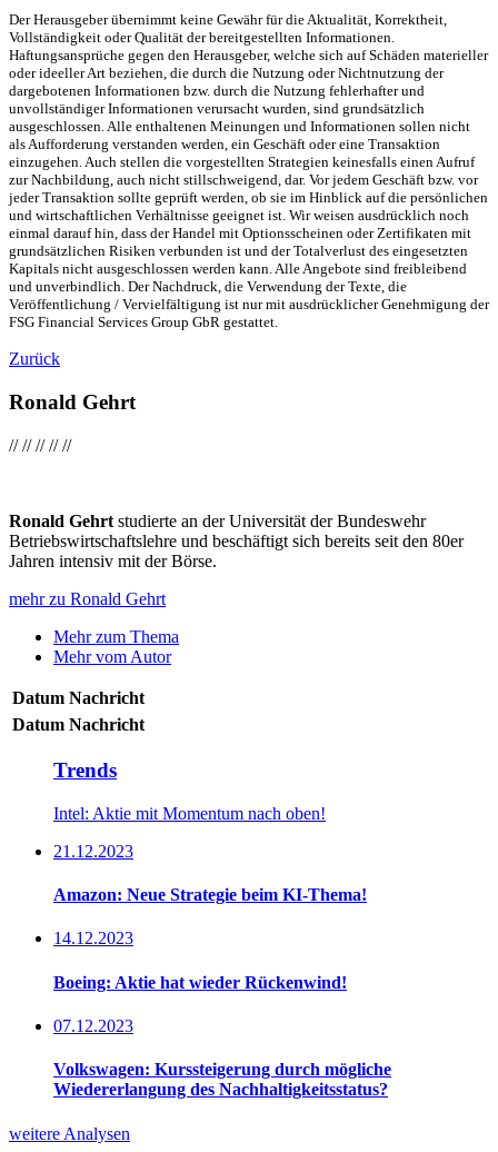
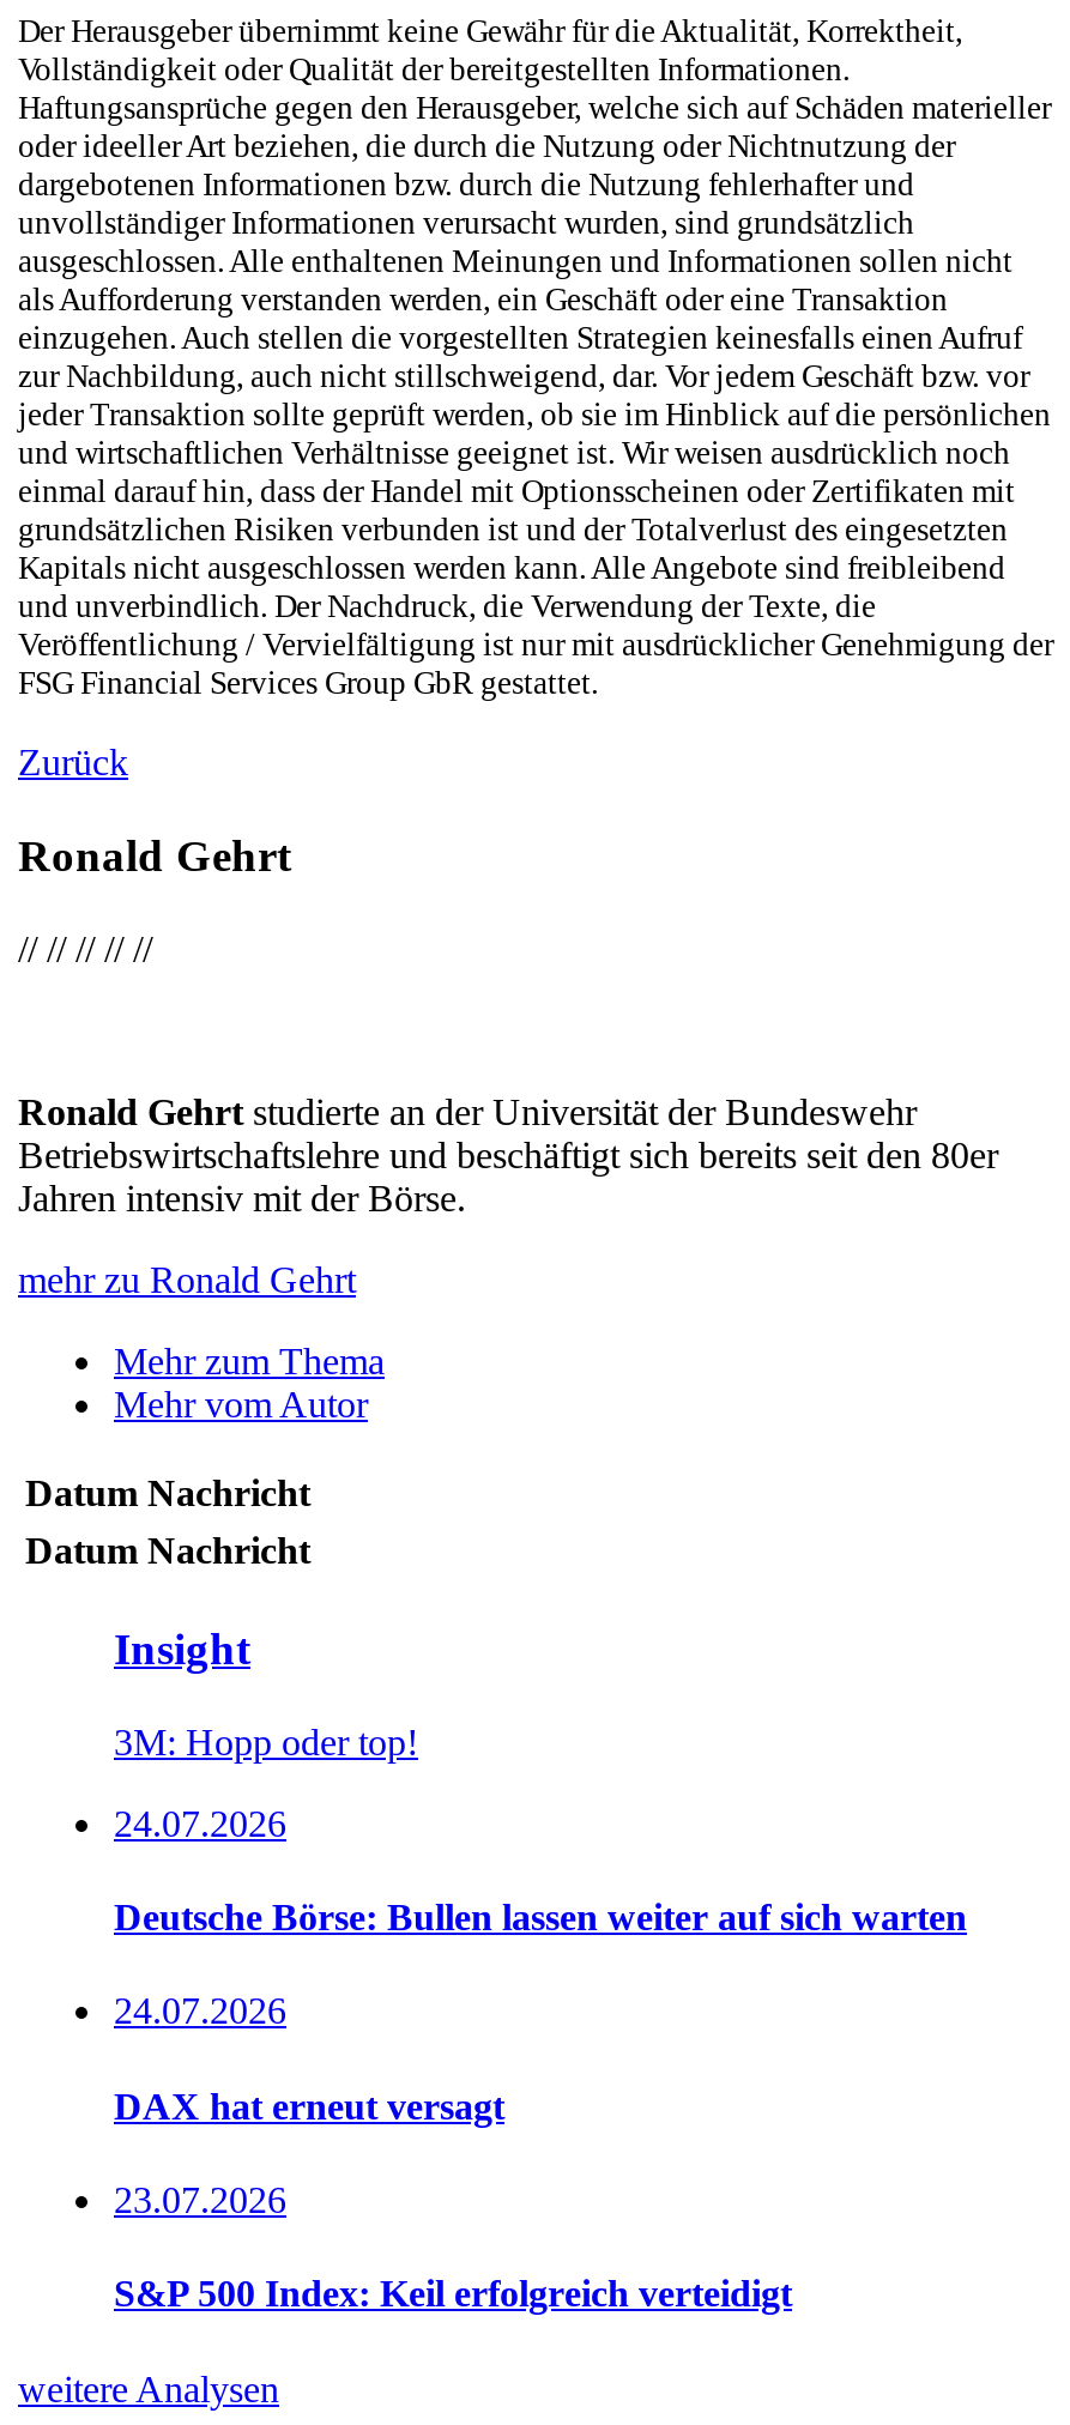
- Trends
+ Insight

- Intel: Aktie mit Momentum nach oben!
+ 3M: Hopp oder top!

- 21.12.2023
+ 24.07.2026

- Amazon: Neue Strategie beim KI-Thema!
+ Deutsche Börse: Bullen lassen weiter auf sich warten

- 14.12.2023
+ 24.07.2026

- Boeing: Aktie hat wieder Rückenwind!
+ DAX hat erneut versagt

- 07.12.2023
+ 23.07.2026

- Volkswagen: Kurssteigerung durch mögliche
- Wiedererlangung des Nachhaltigkeitsstatus?
+ S&P 500 Index: Keil erfolgreich verteidigt
